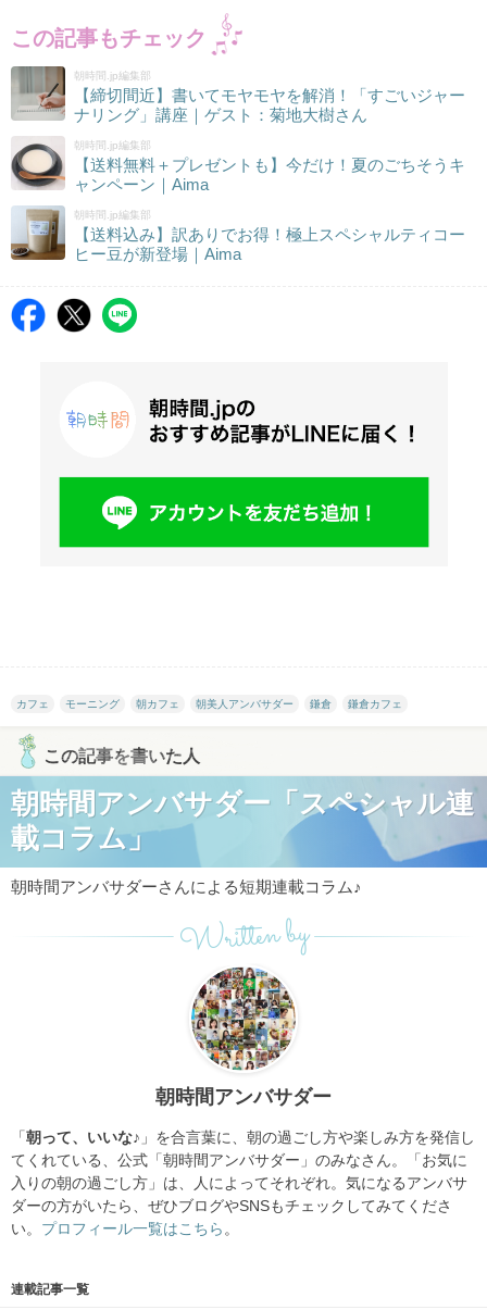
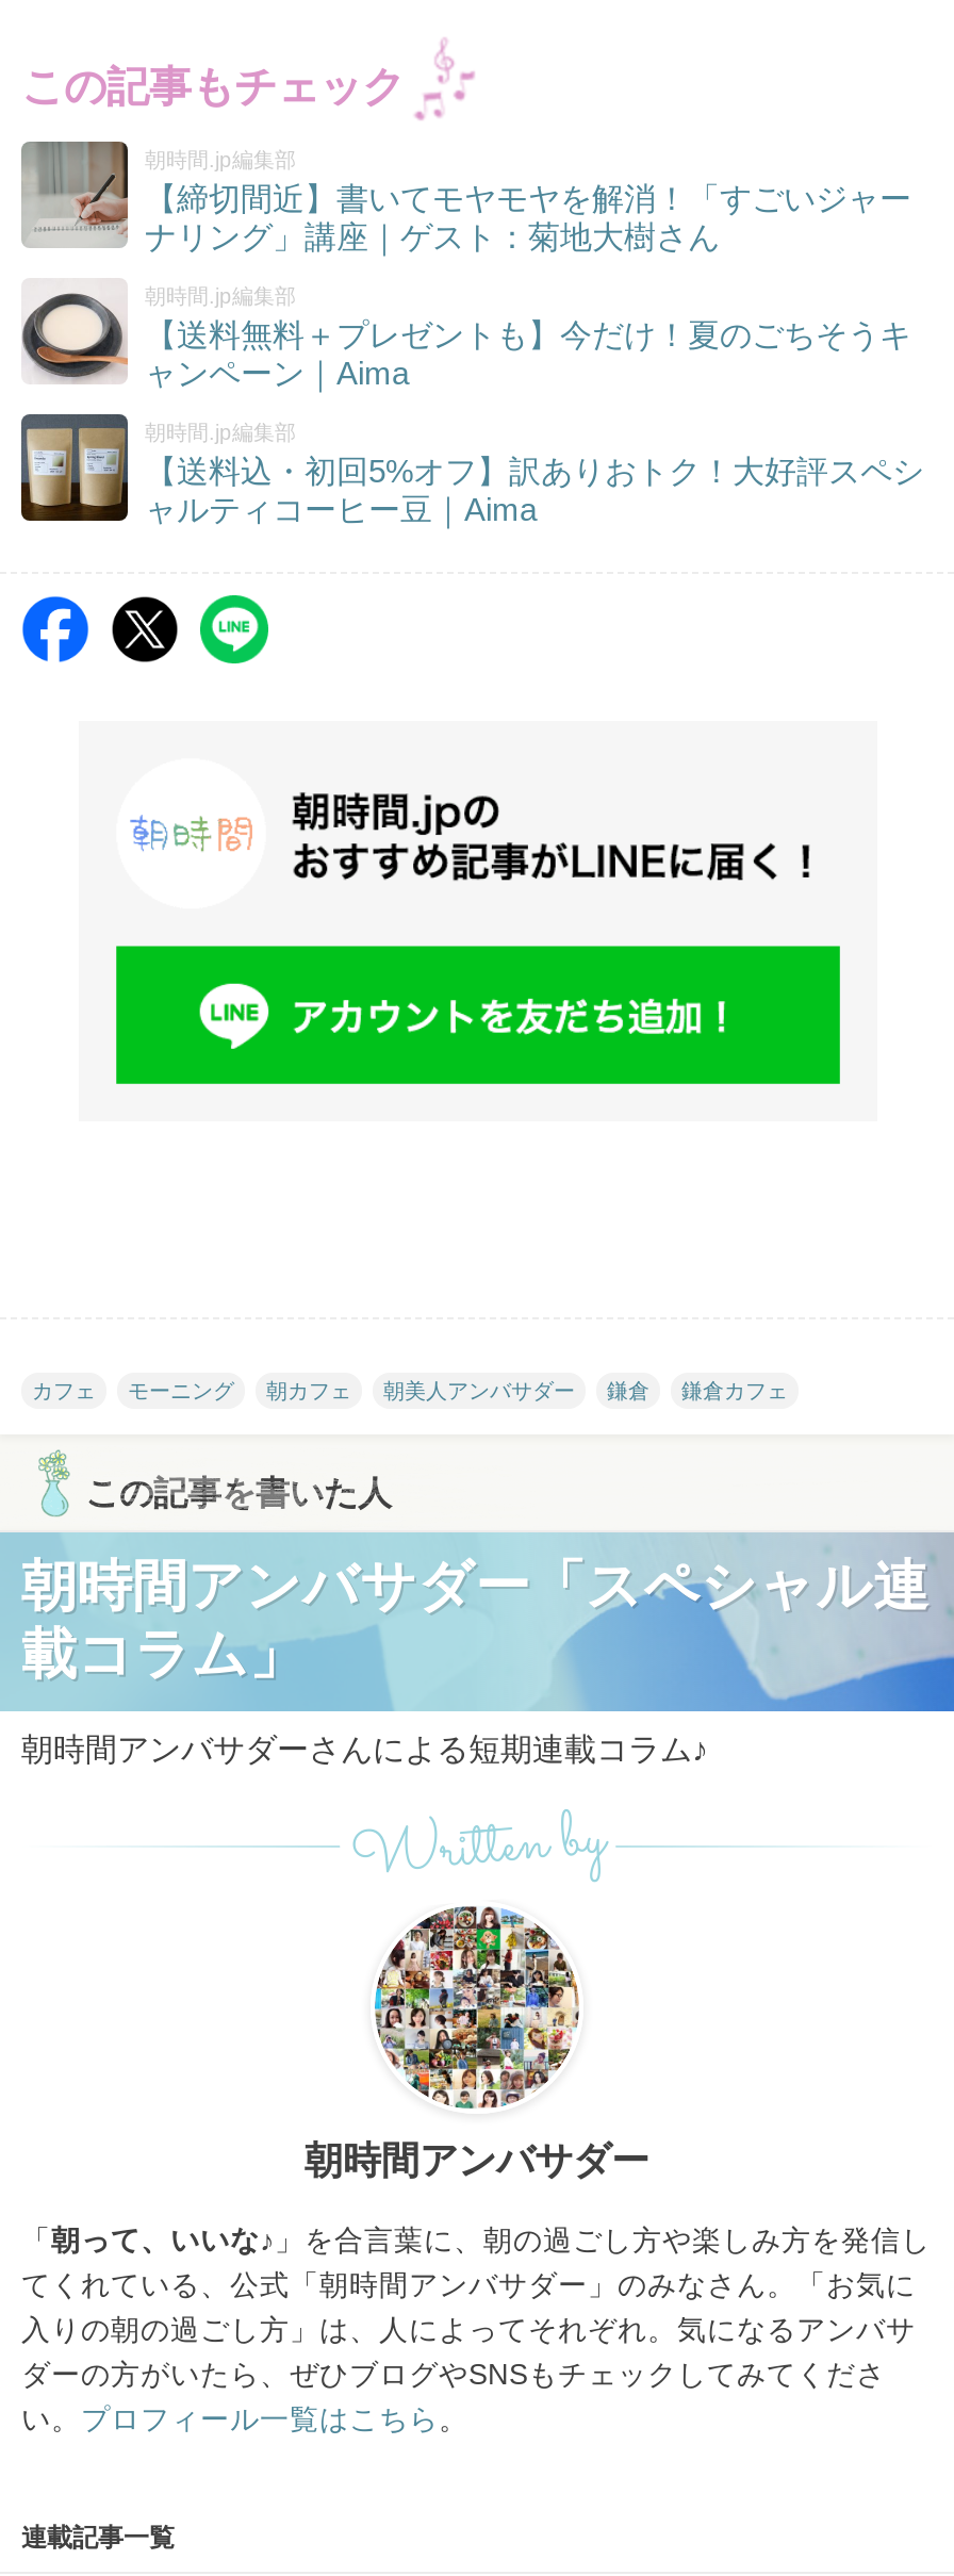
- [image]
- 【送料込み】訳ありでお得！極上スペシャルティコー
- ヒー豆が新登場｜Aima
+ [image]
+ 【送料込・初回5%オフ】訳ありおトク！大好評スペシ
+ ャルティコーヒー豆｜Aima
